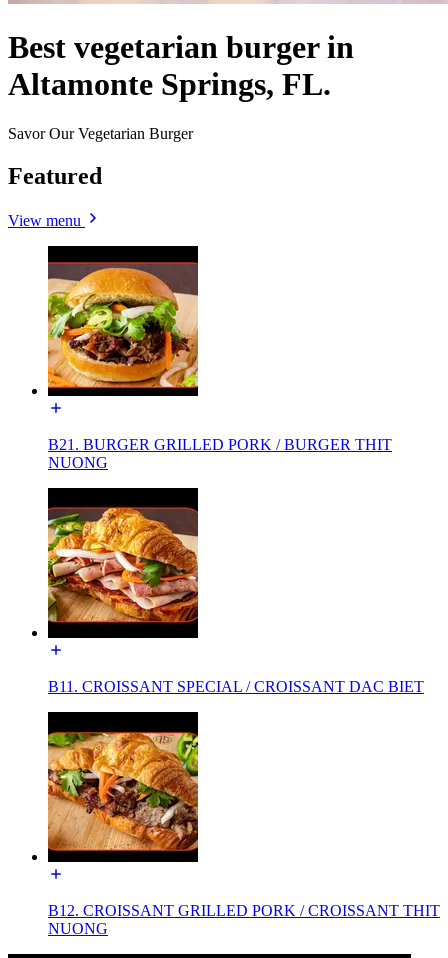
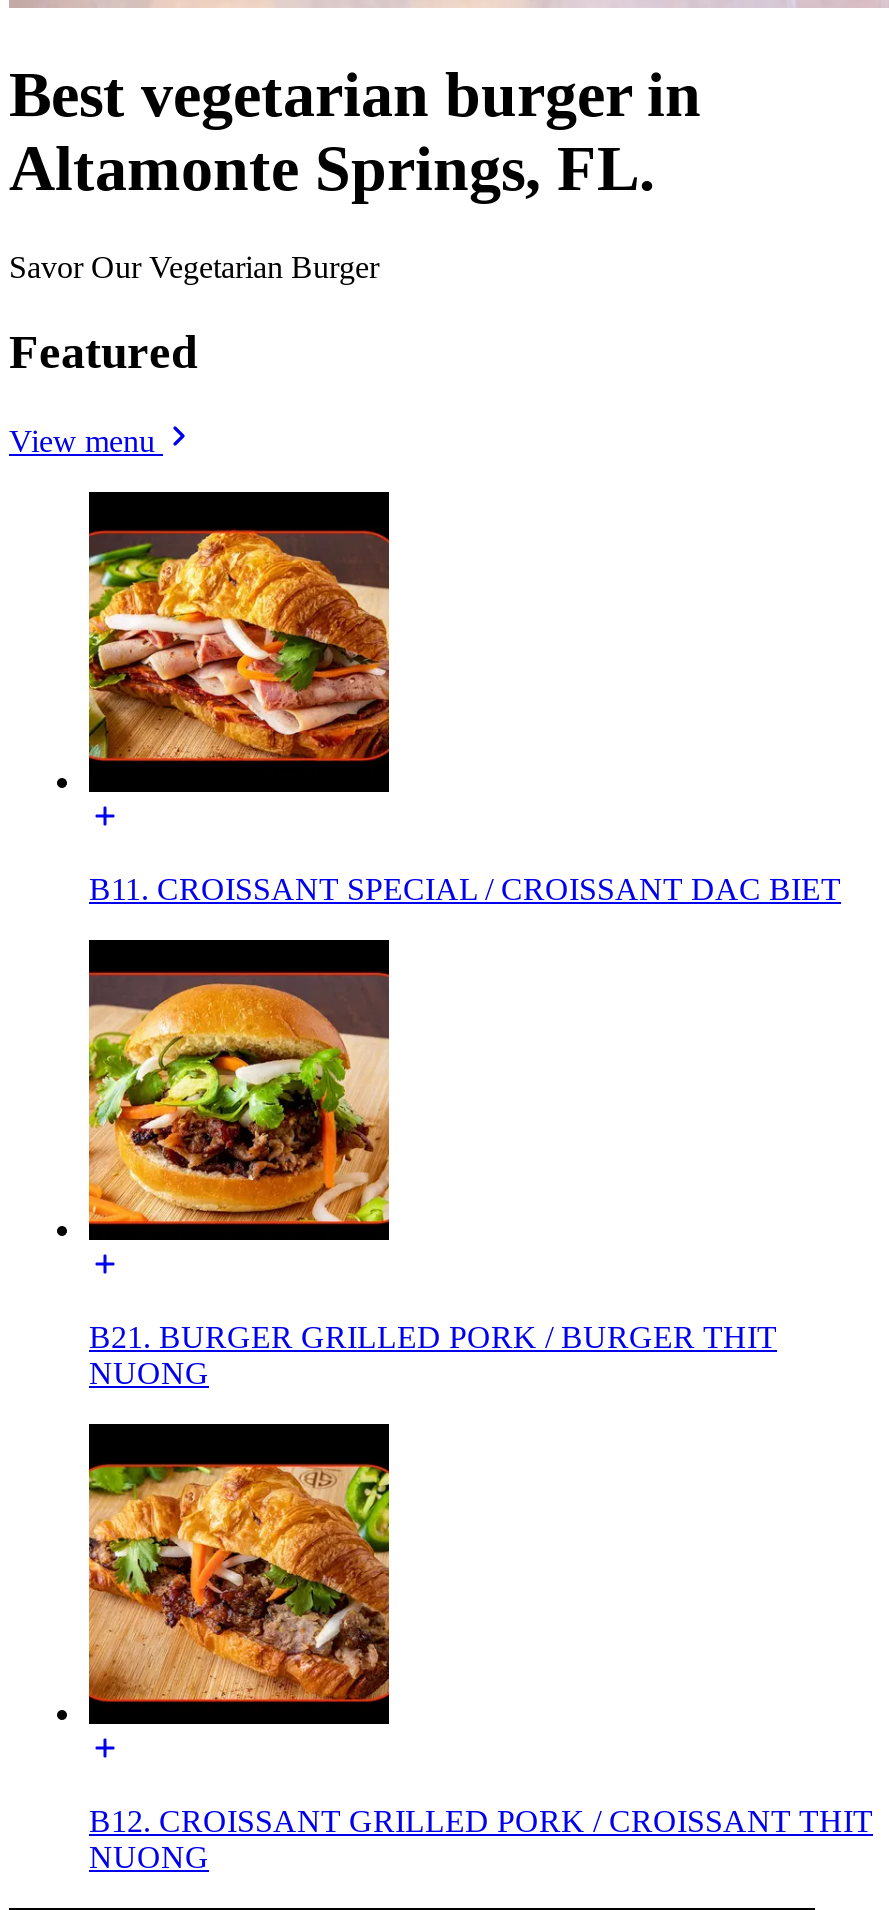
moved down: [image]

moved down: B21. BURGER GRILLED PORK / BURGER THIT | NUONG

moved up: [image]

moved up: B11. CROISSANT SPECIAL / CROISSANT DAC BIET
